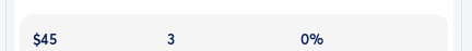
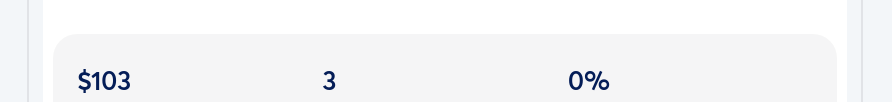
- $45
+ $103
